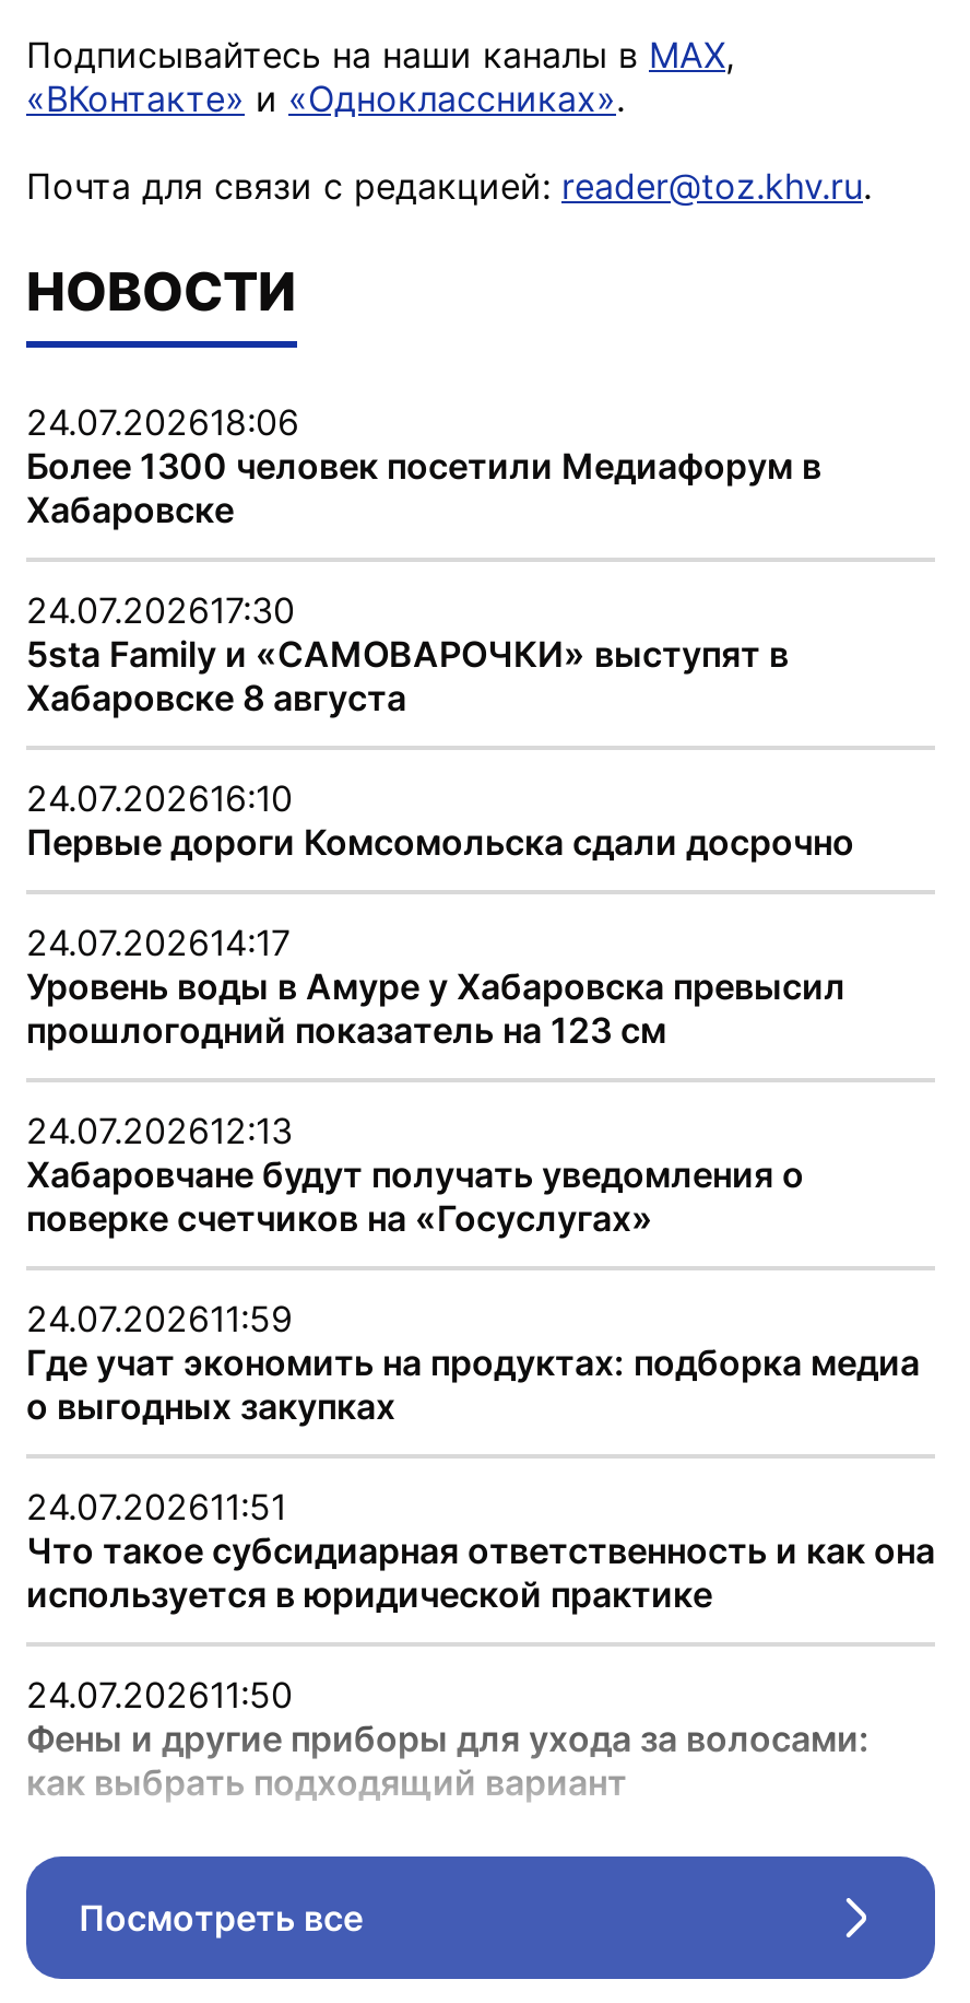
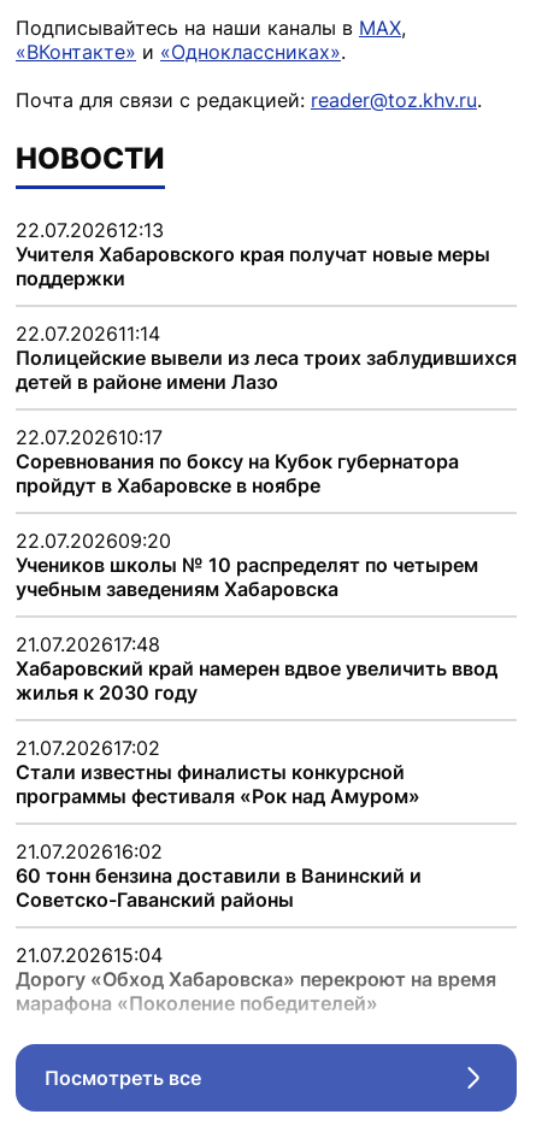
- 24.07.202618:06
- Более 1300 человек посетили Медиафорум в
- Хабаровске
+ 22.07.202612:13
+ Учителя Хабаровского края получат новые меры
+ поддержки

- 24.07.202617:30
- 5sta Family и «САМОВАРОЧКИ» выступят в
- Хабаровске 8 августа
+ 22.07.202611:14
+ Полицейские вывели из леса троих заблудившихся
+ детей в районе имени Лазо

- 24.07.202616:10
- Первые дороги Комсомольска сдали досрочно
+ 22.07.202610:17
+ Соревнования по боксу на Кубок губернатора
+ пройдут в Хабаровске в ноябре

- 24.07.202614:17
- Уровень воды в Амуре у Хабаровска превысил
- прошлогодний показатель на 123 см
+ 22.07.202609:20
+ Учеников школы № 10 распределят по четырем
+ учебным заведениям Хабаровска

- 24.07.202612:13
- Хабаровчане будут получать уведомления о
- поверке счетчиков на «Госуслугах»
+ 21.07.202617:48
+ Хабаровский край намерен вдвое увеличить ввод
+ жилья к 2030 году

- 24.07.202611:59
- Где учат экономить на продуктах: подборка медиа
- о выгодных закупках
+ 21.07.202617:02
+ Стали известны финалисты конкурсной
+ программы фестиваля «Рок над Амуром»

- 24.07.202611:51
- Что такое субсидиарная ответственность и как она
- используется в юридической практике
+ 21.07.202616:02
+ 60 тонн бензина доставили в Ванинский и
+ Советско-Гаванский районы

- 24.07.202611:50
- Фены и другие приборы для ухода за волосами:
- как выбрать подходящий вариант
+ 21.07.202615:04
+ Дорогу «Обход Хабаровска» перекроют на время
+ марафона «Поколение победителей»
